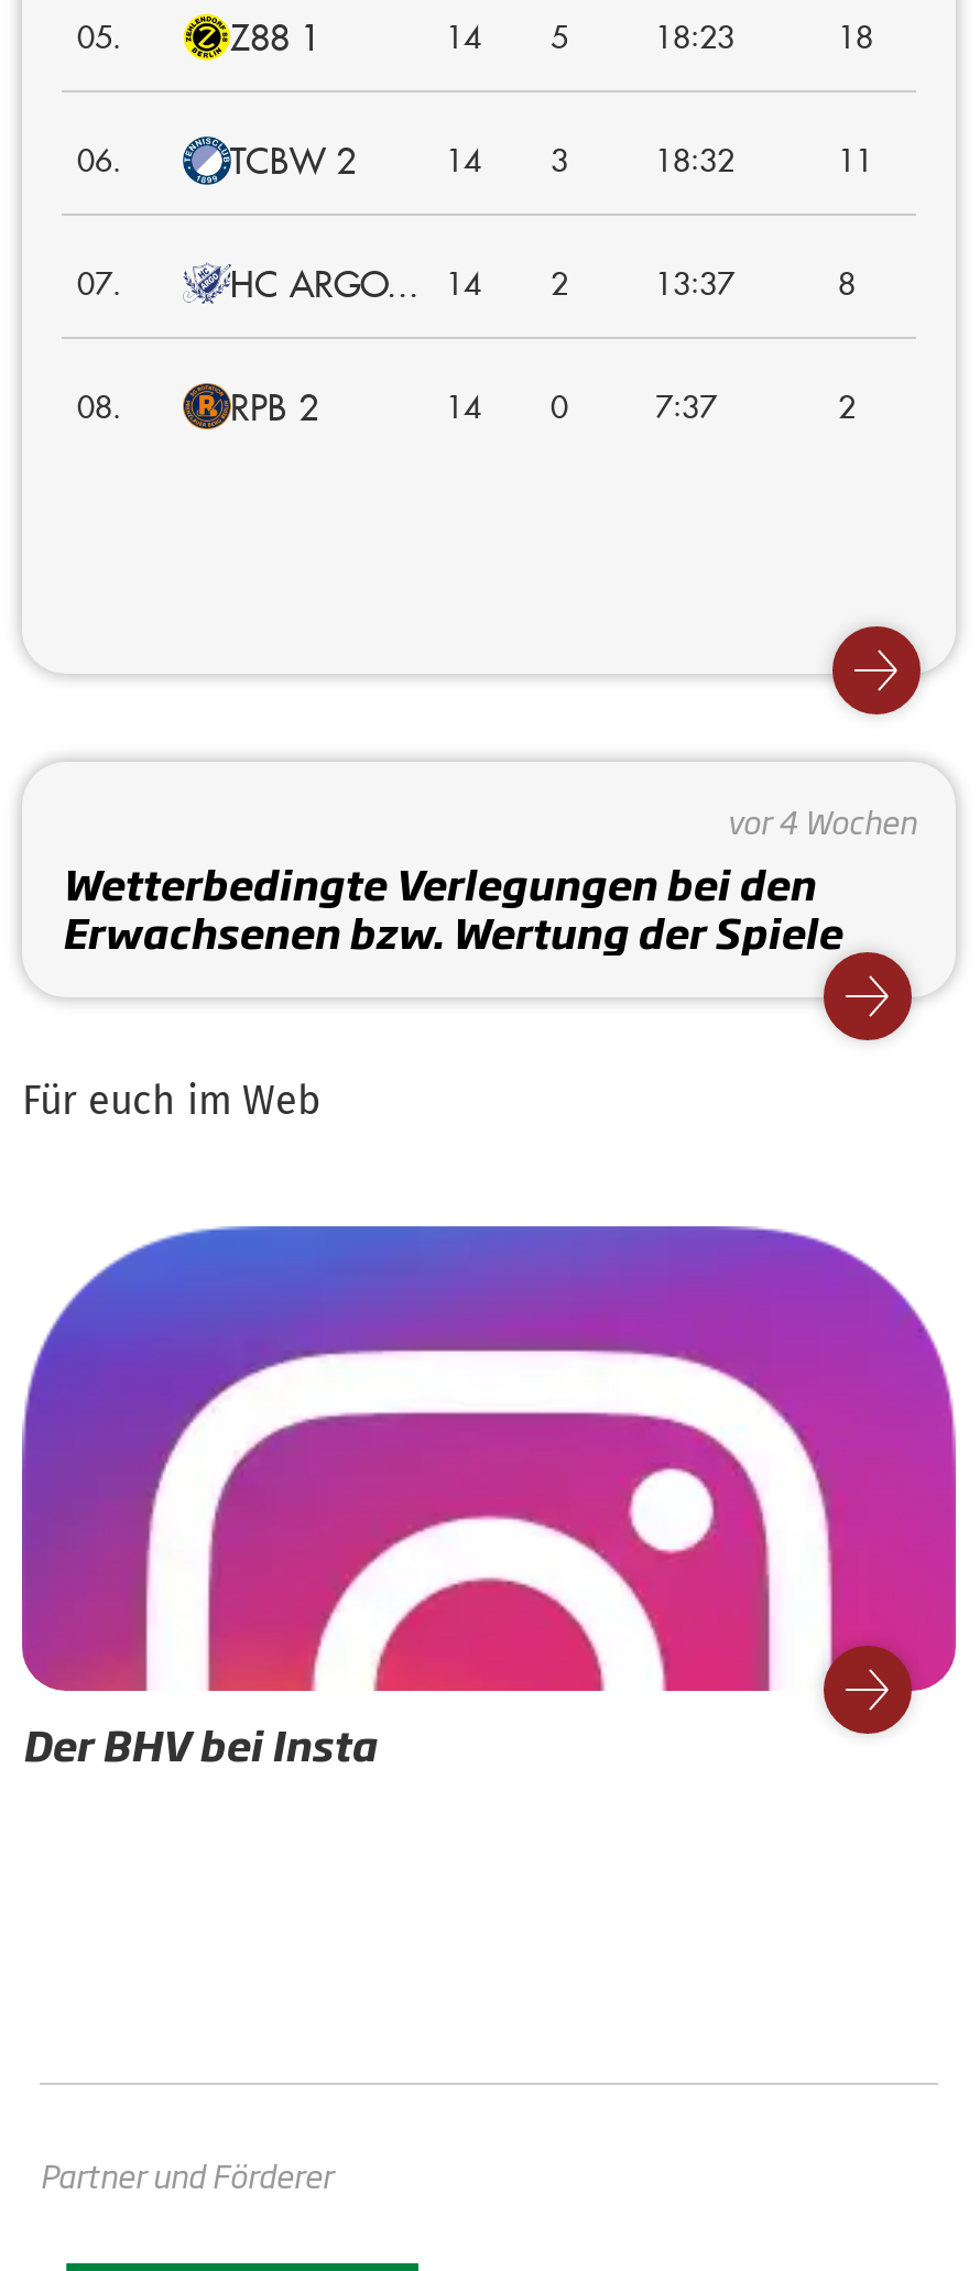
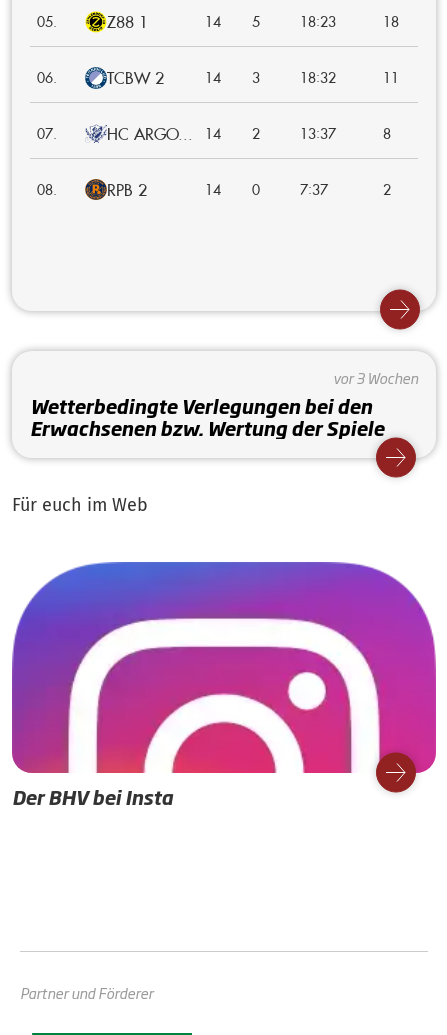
- vor 4 Wochen
+ vor 3 Wochen
